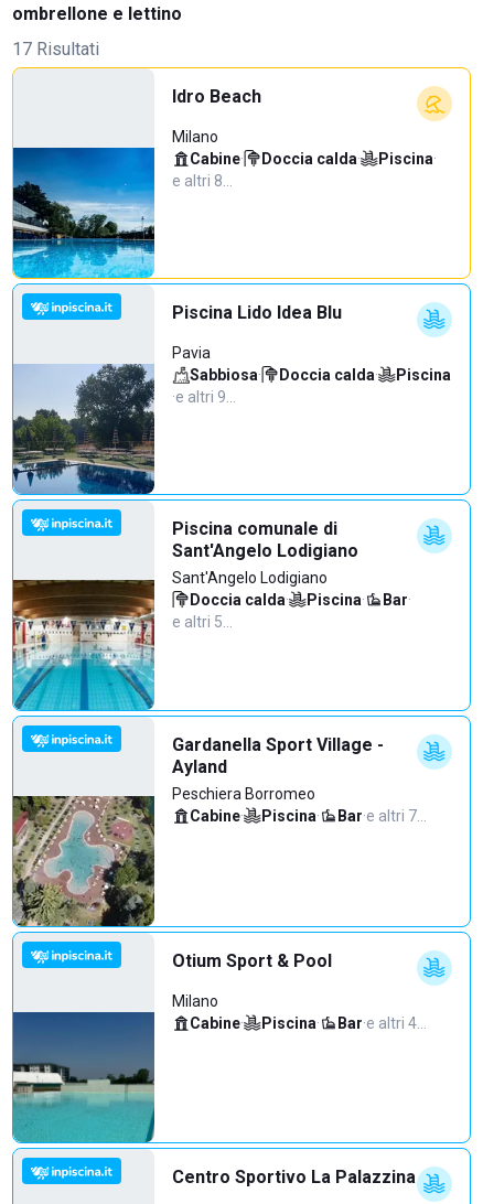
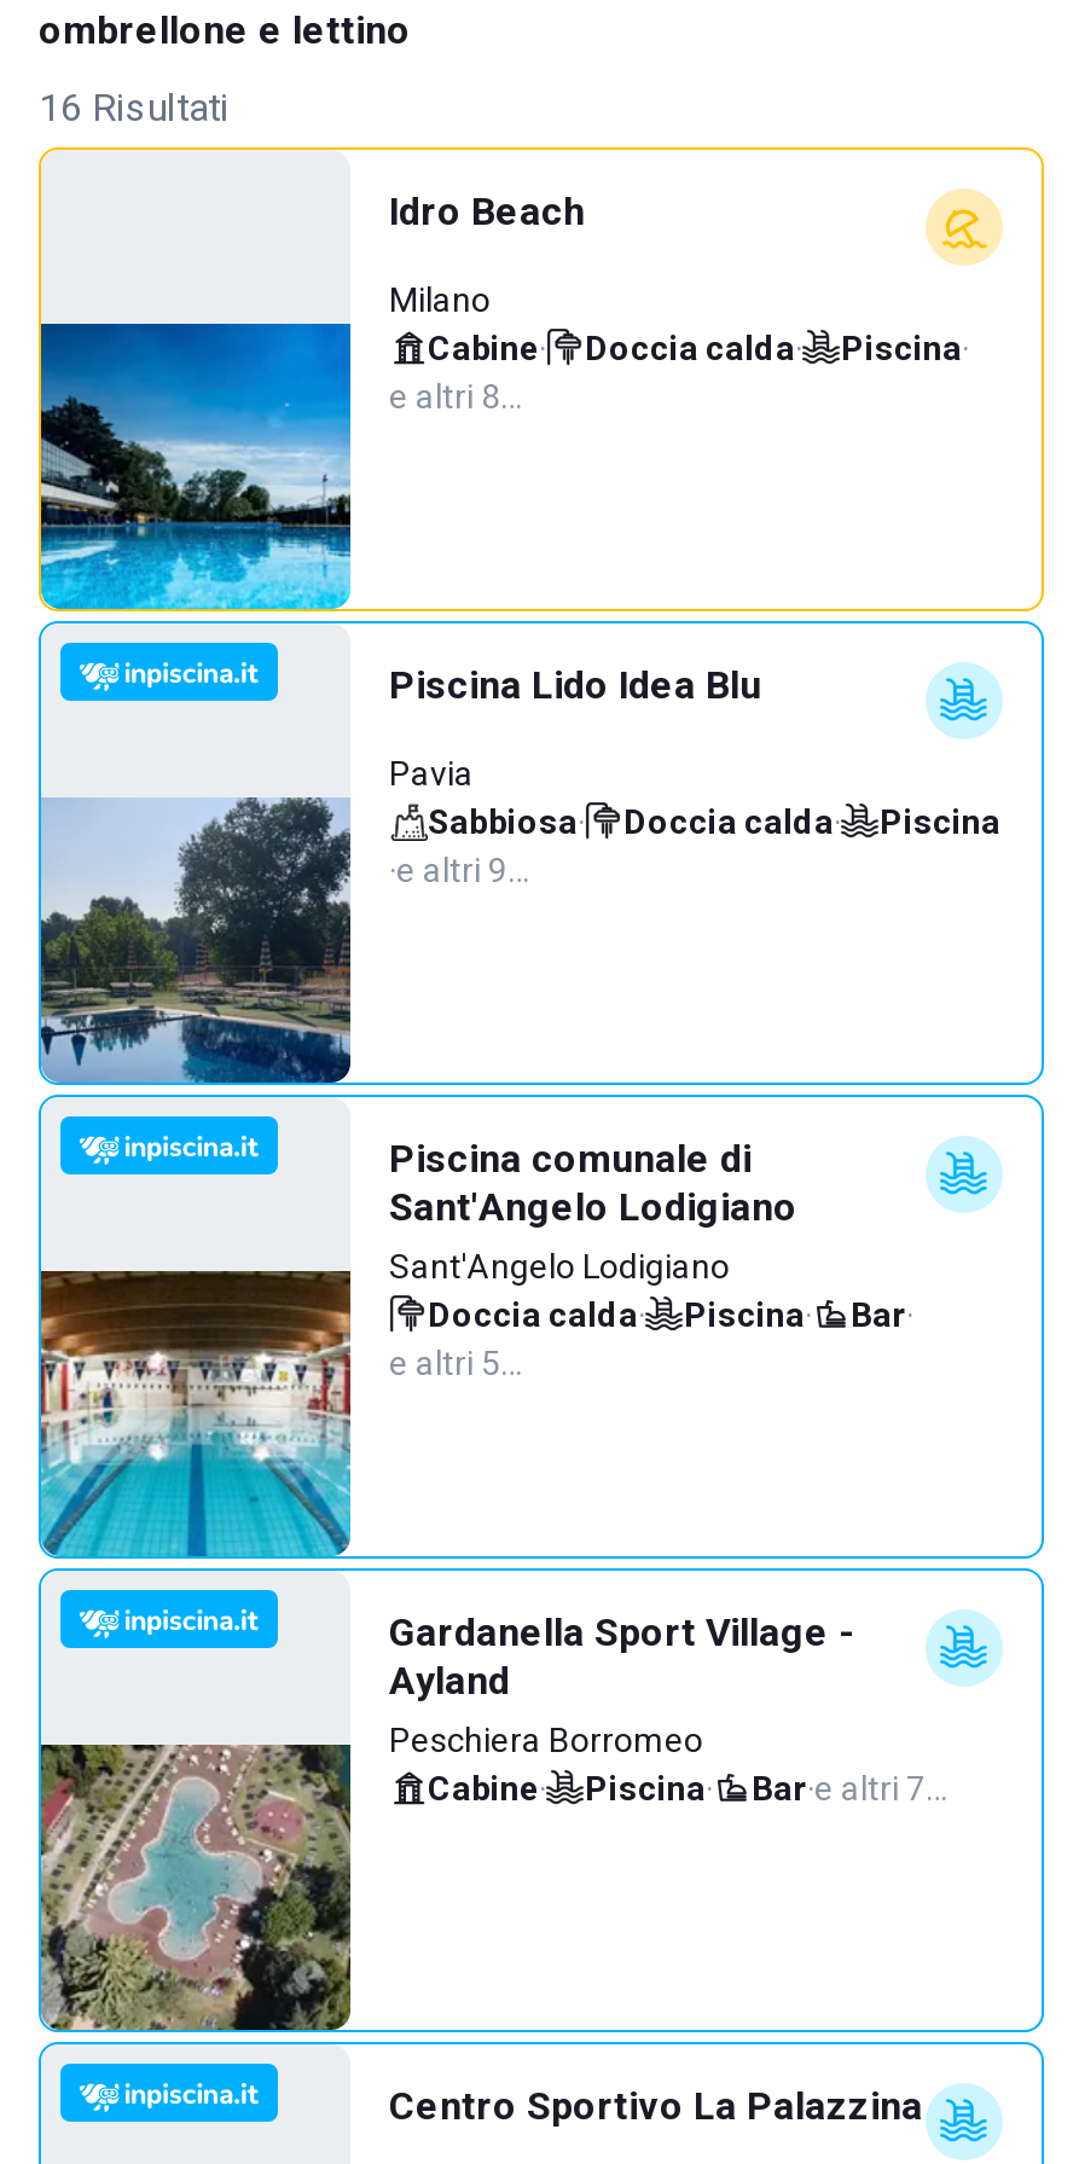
- 17 Risultati
+ 16 Risultati

- [image]
- Otium Sport & Pool
- Milano
- Cabine·
- Piscina·
- Bar·e altri 4…
